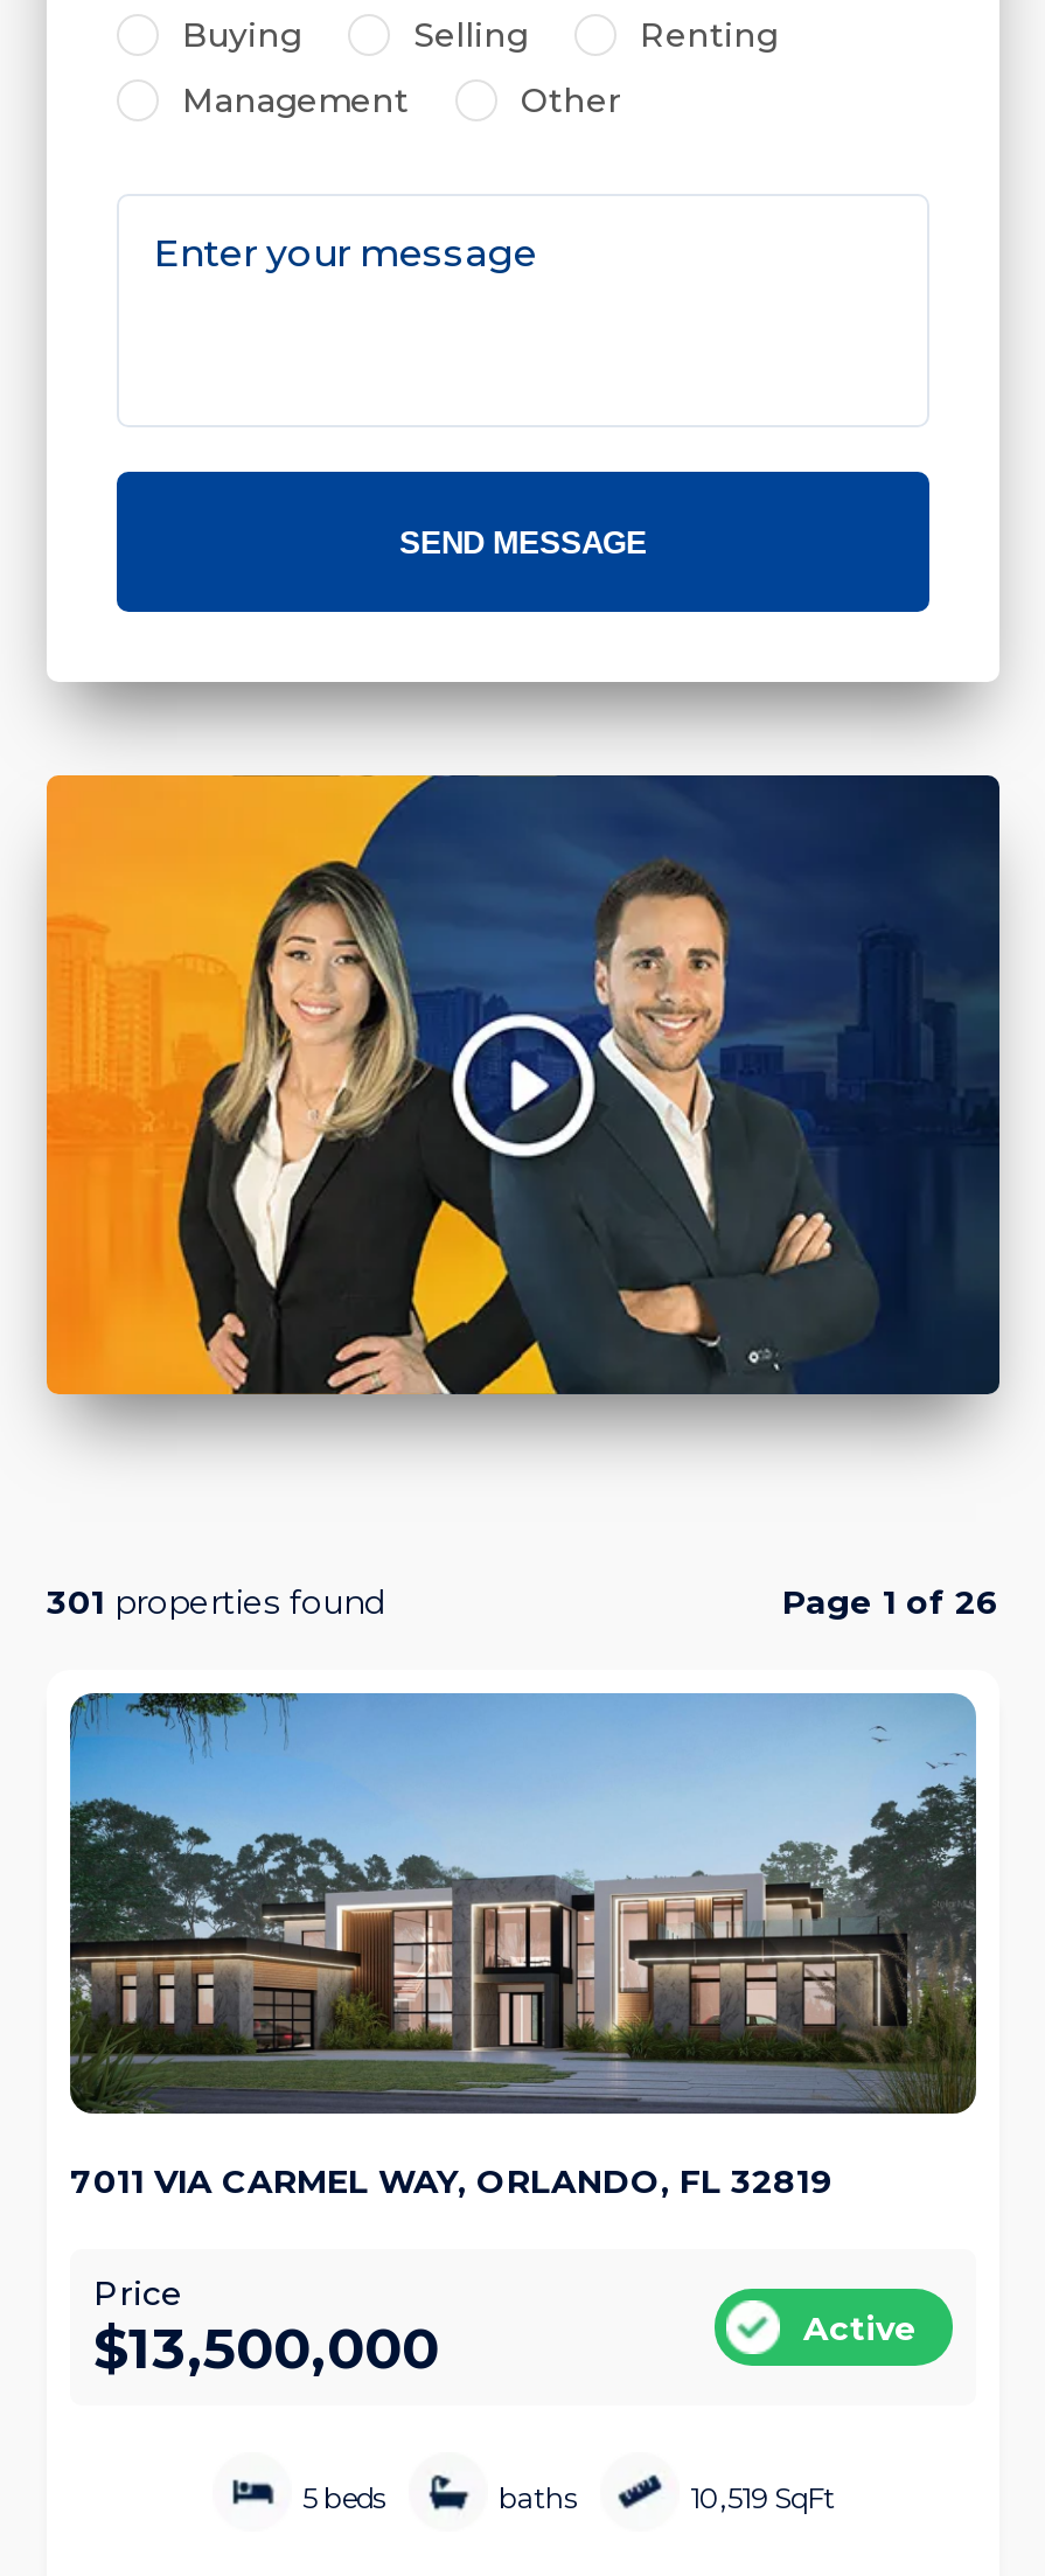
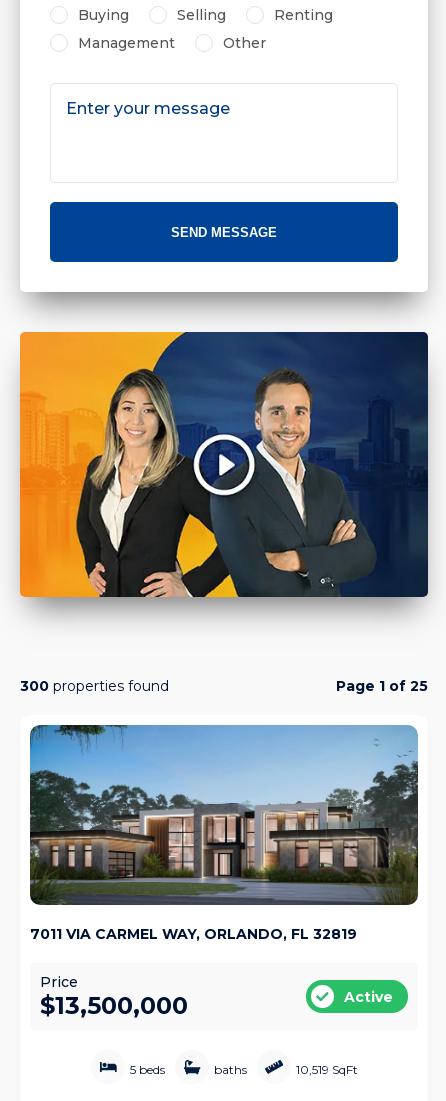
- 301 properties found
+ 300 properties found

- Page 1 of 26
+ Page 1 of 25
